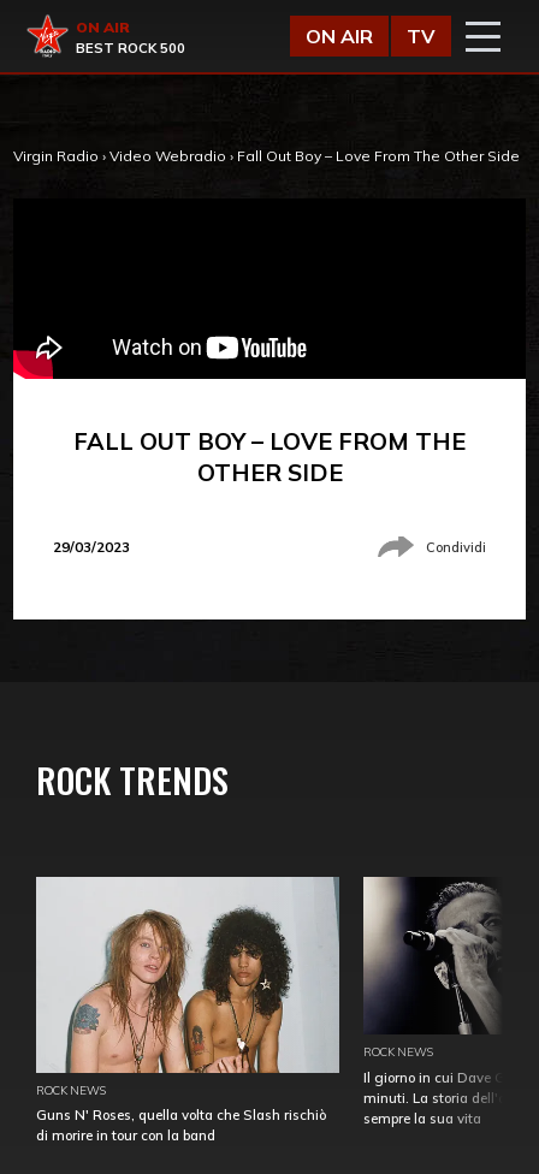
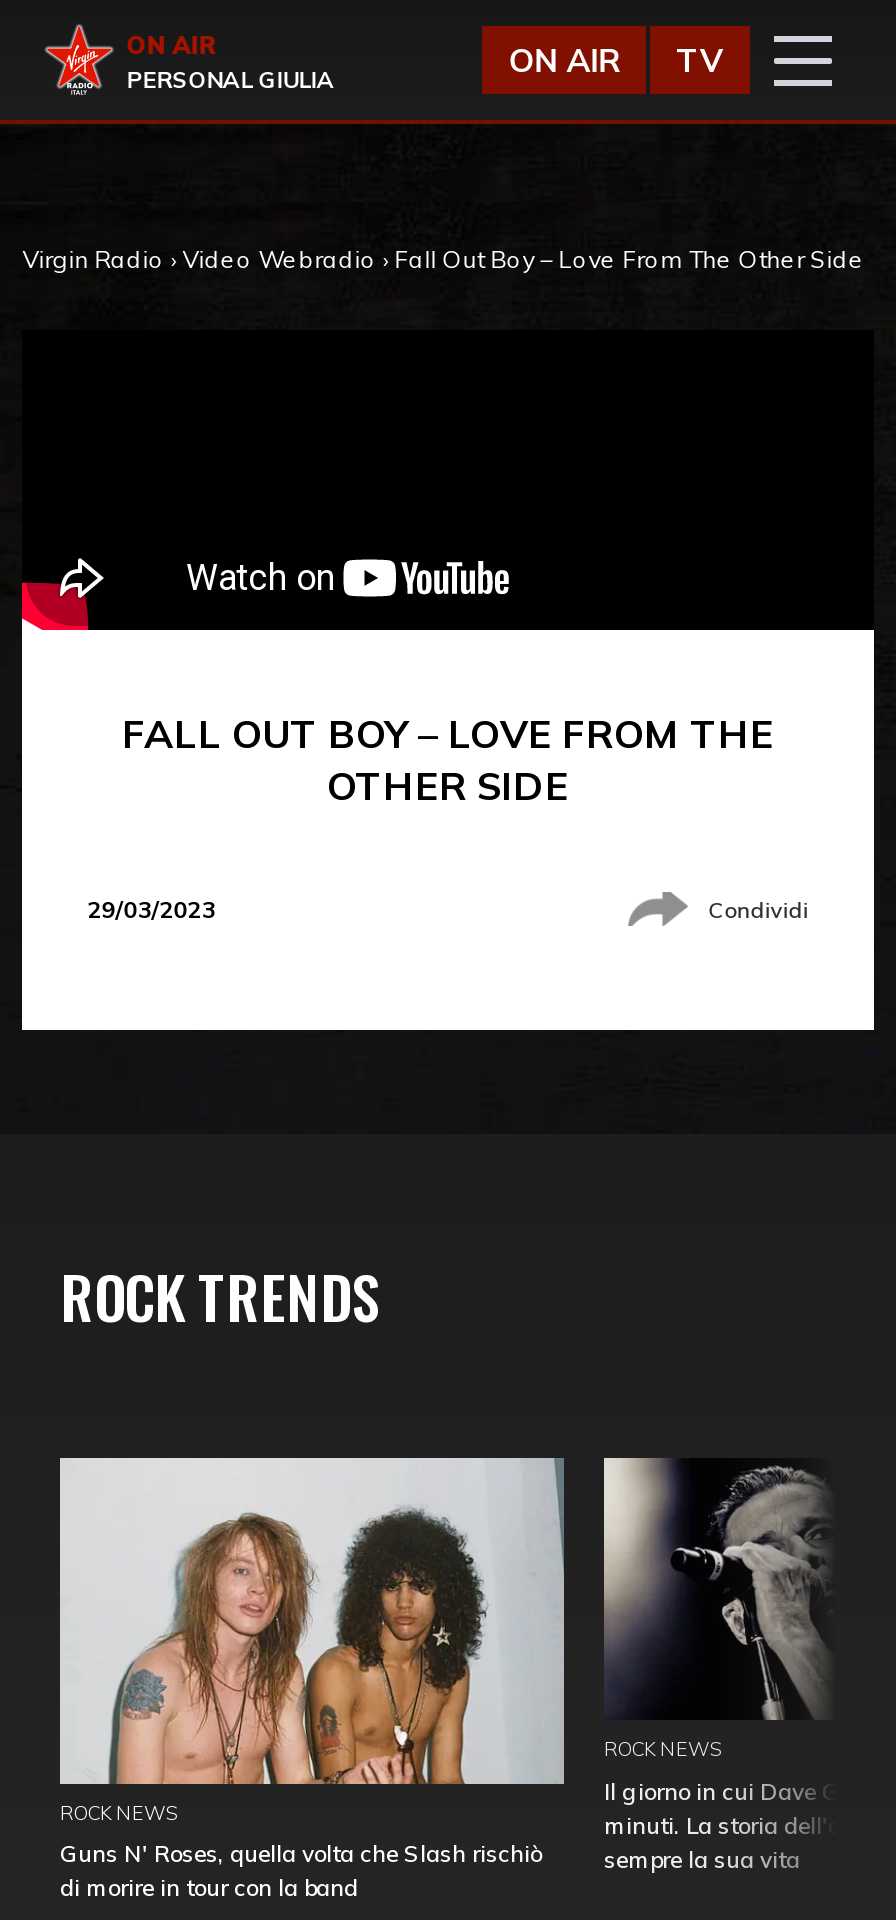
- BEST ROCK 500
+ PERSONAL GIULIA
